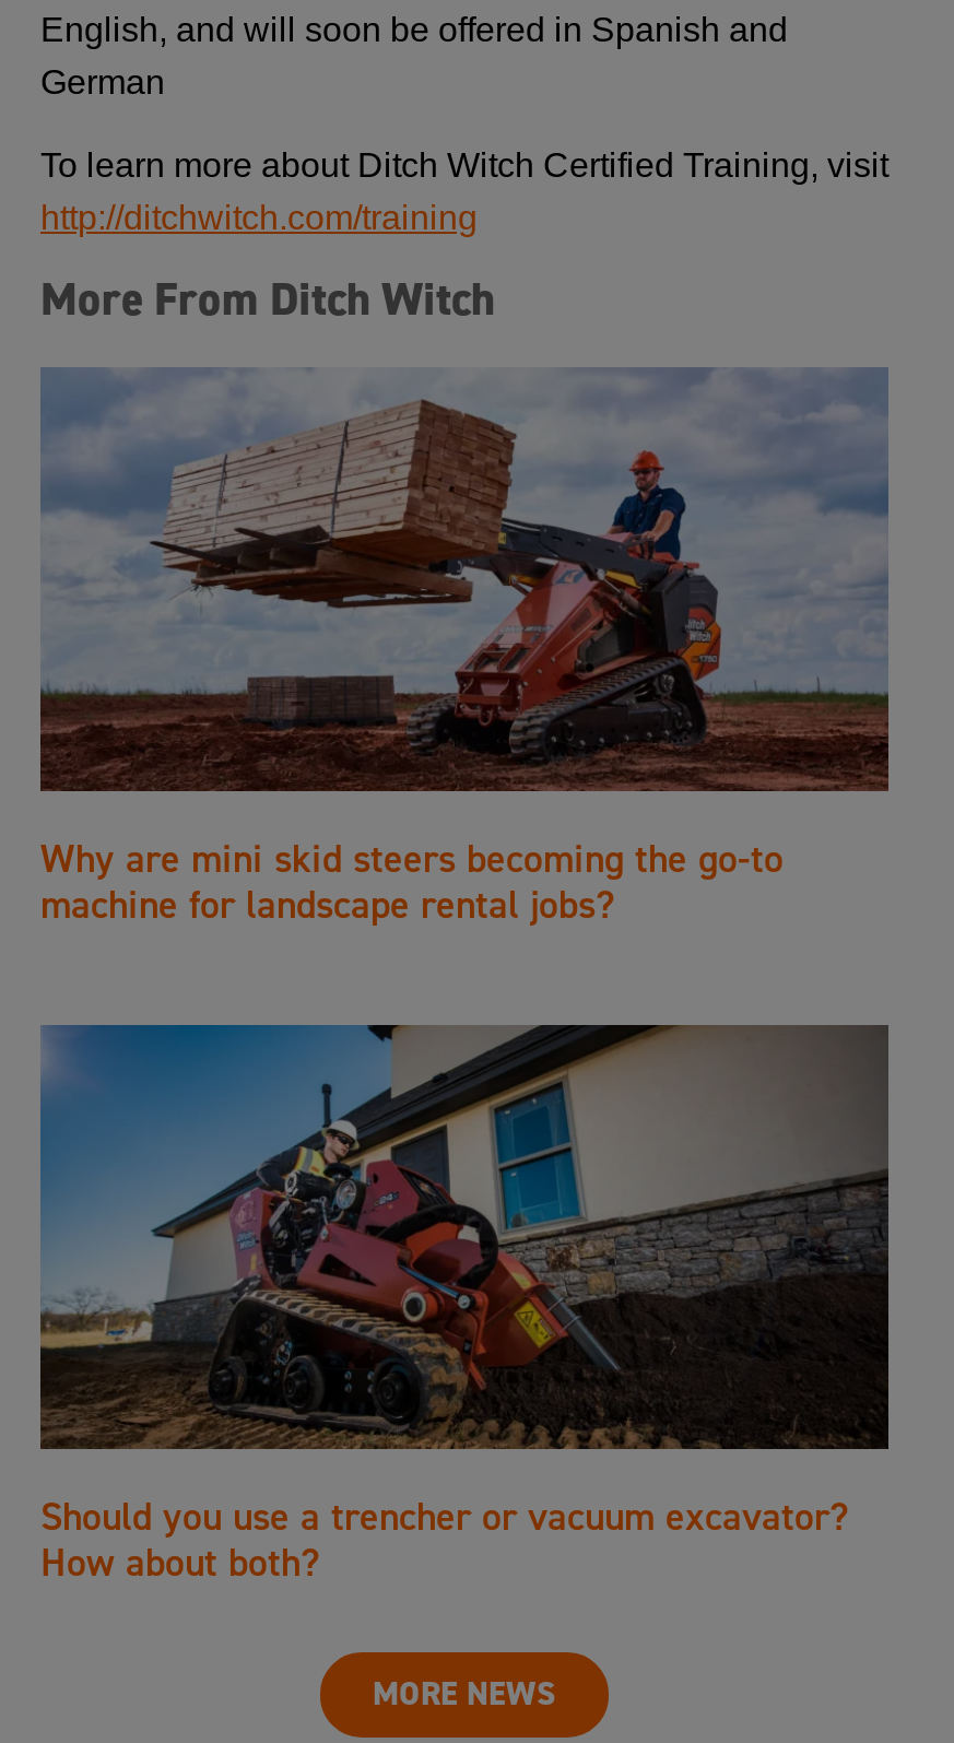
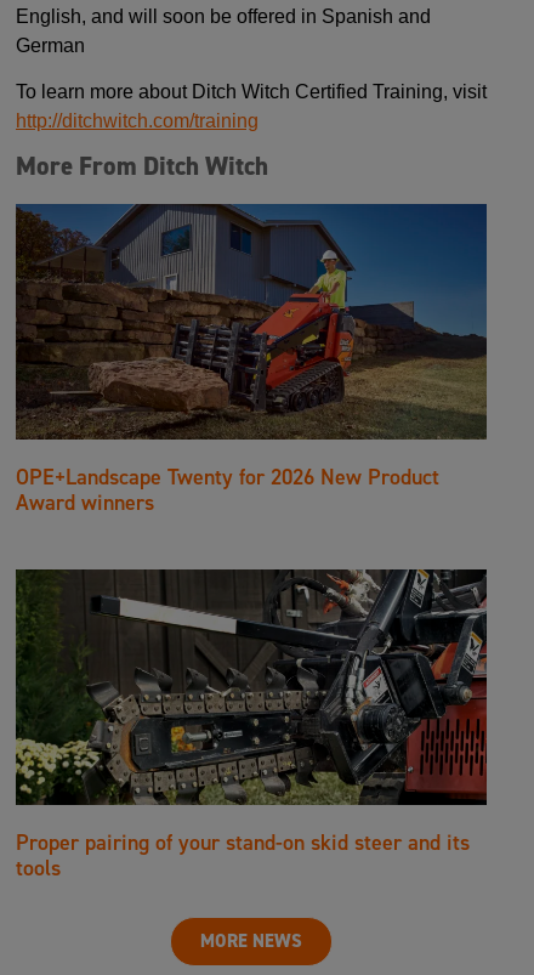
- [image]
- Why are mini skid steers becoming the go-to
- machine for landscape rental jobs?
+ [image]
+ OPE+Landscape Twenty for 2026 New Product
+ Award winners

- [image]
- Should you use a trencher or vacuum excavator?
- How about both?
+ [image]
+ Proper pairing of your stand-on skid steer and its
+ tools
